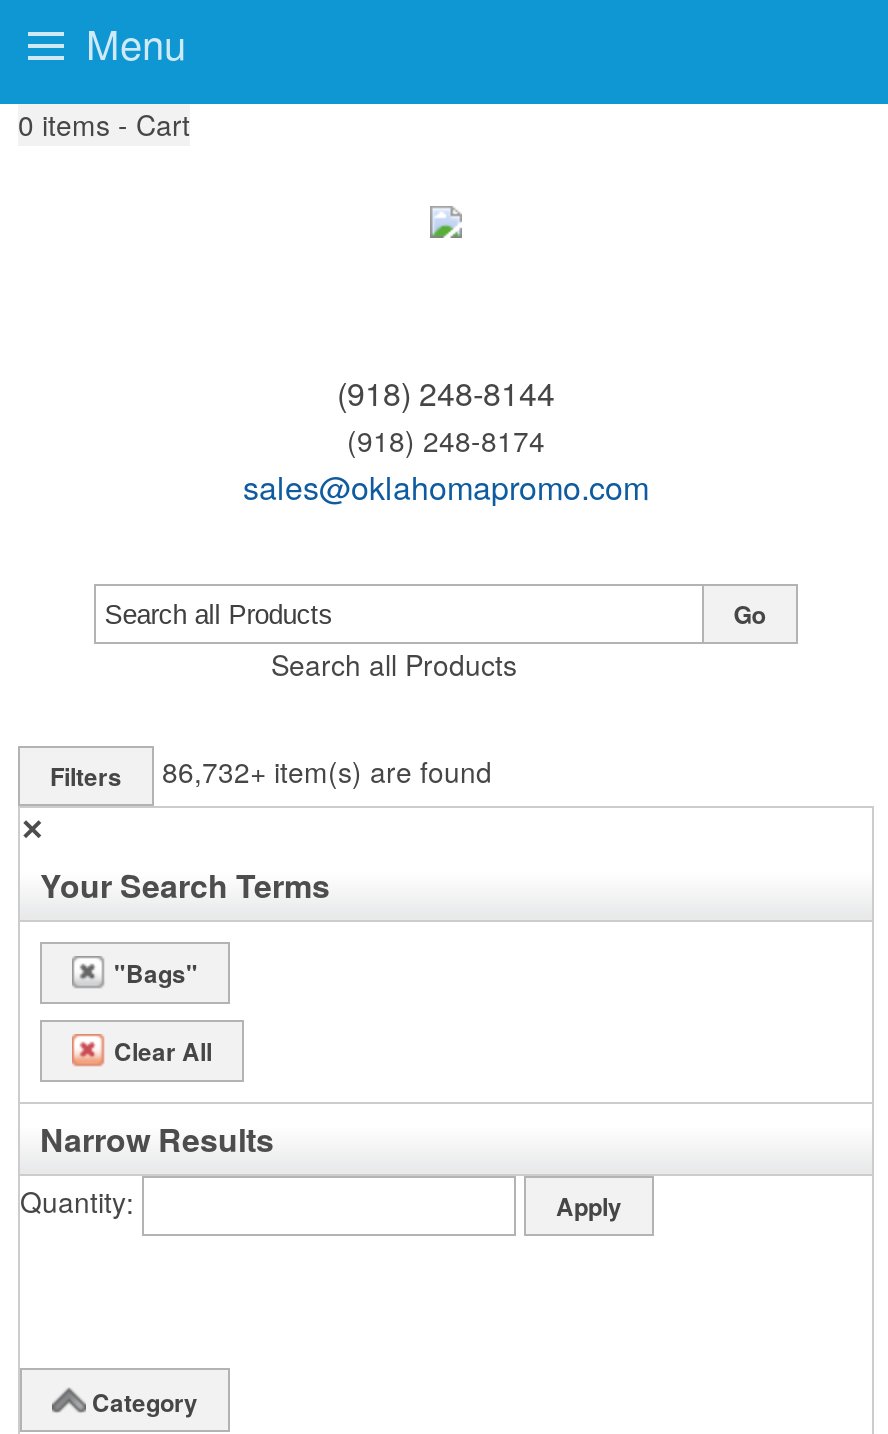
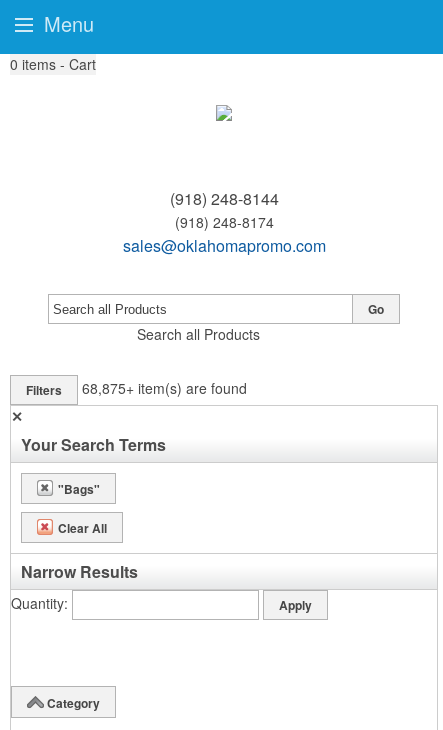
- 86,732+ item(s) are found
+ 68,875+ item(s) are found
